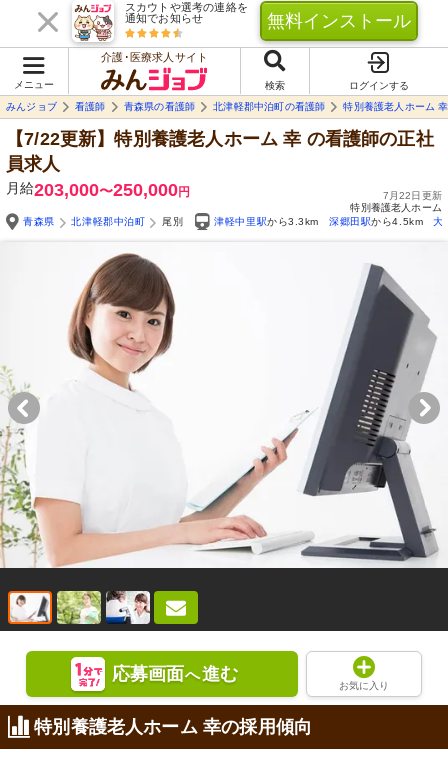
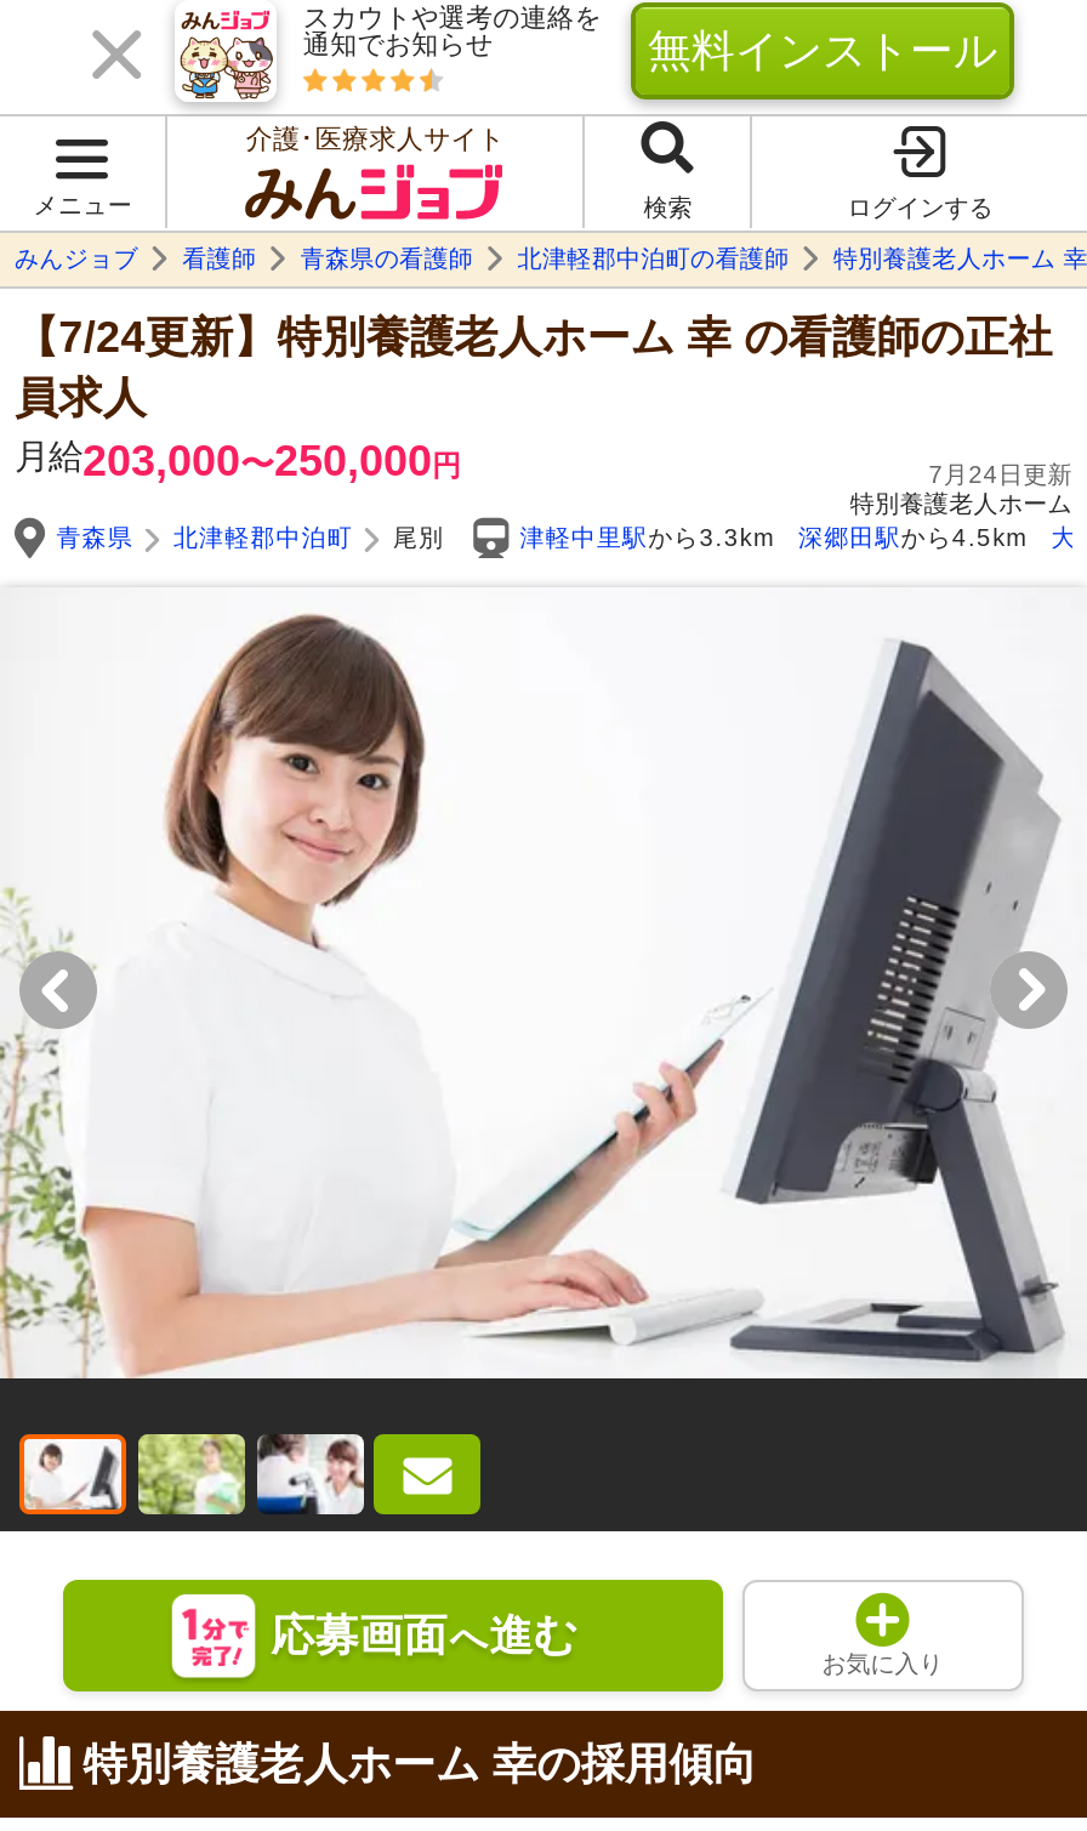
- 【7/22更新】特別養護老人ホーム 幸の看護師の正社
+ 【7/24更新】特別養護老人ホーム 幸の看護師の正社

- 7月22日更新
+ 7月24日更新
